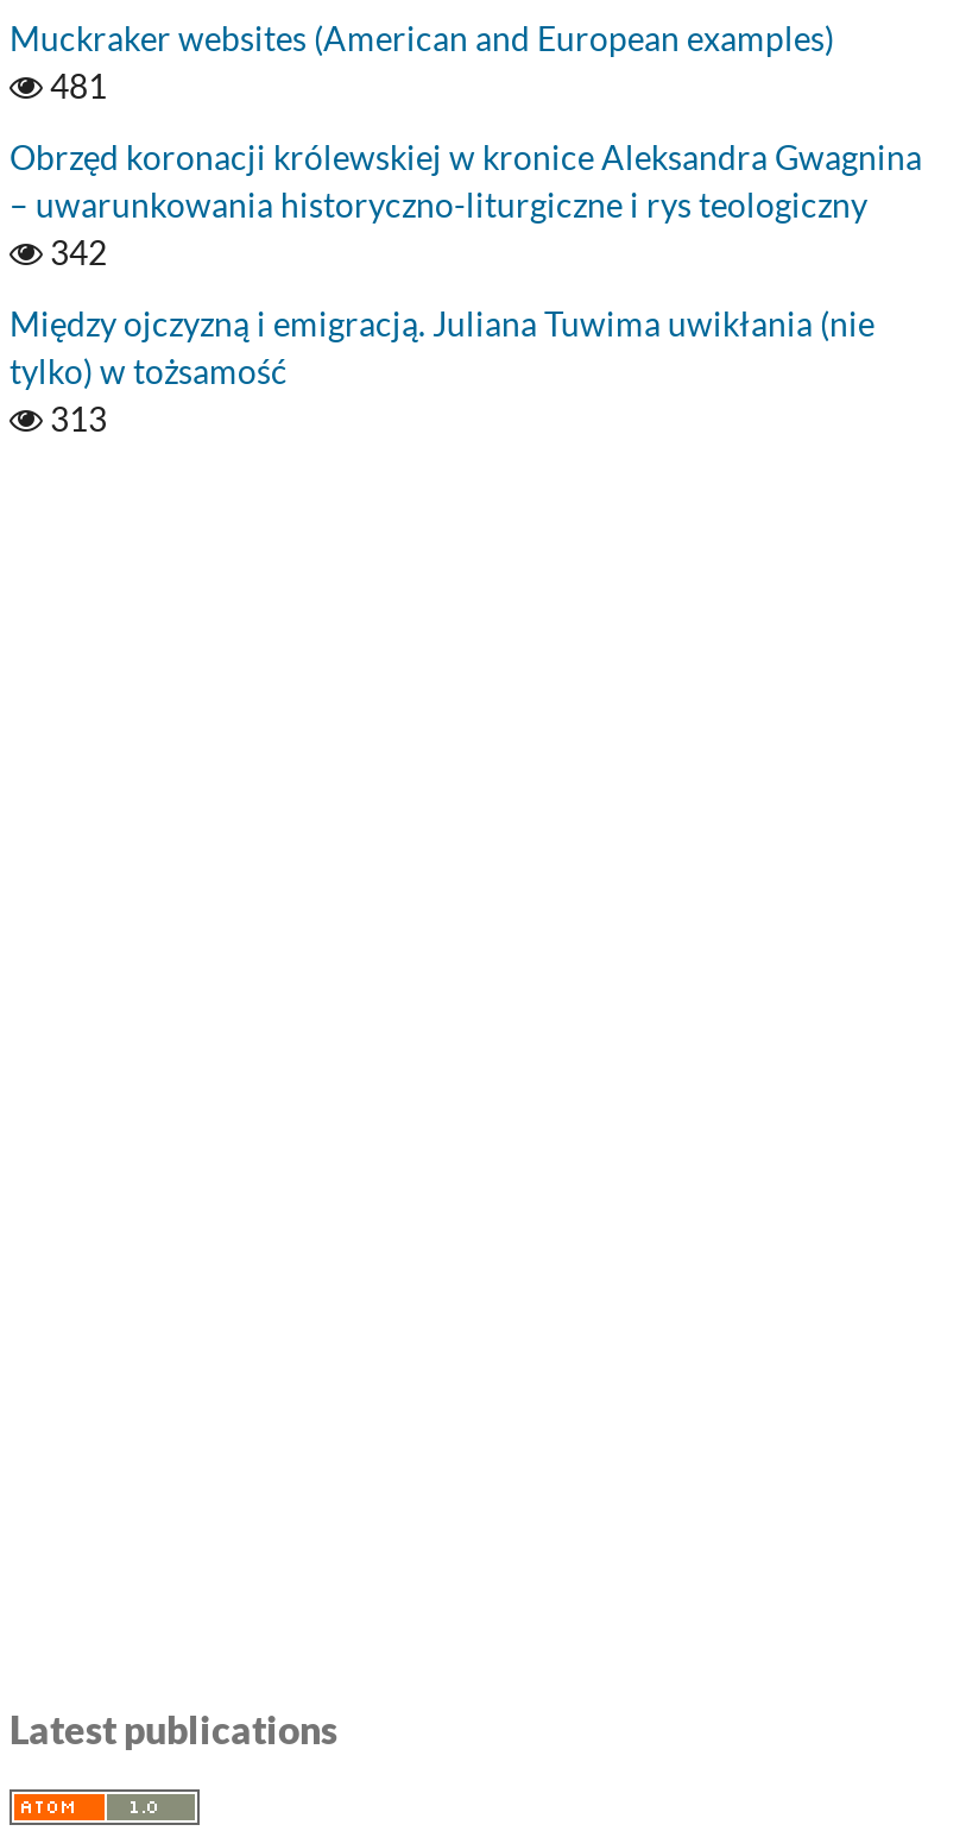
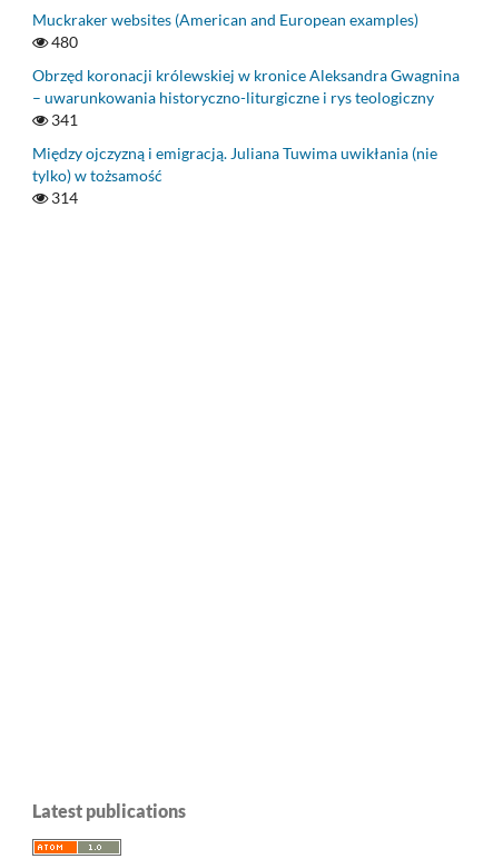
- 481
+ 480

- 342
+ 341

- 313
+ 314
